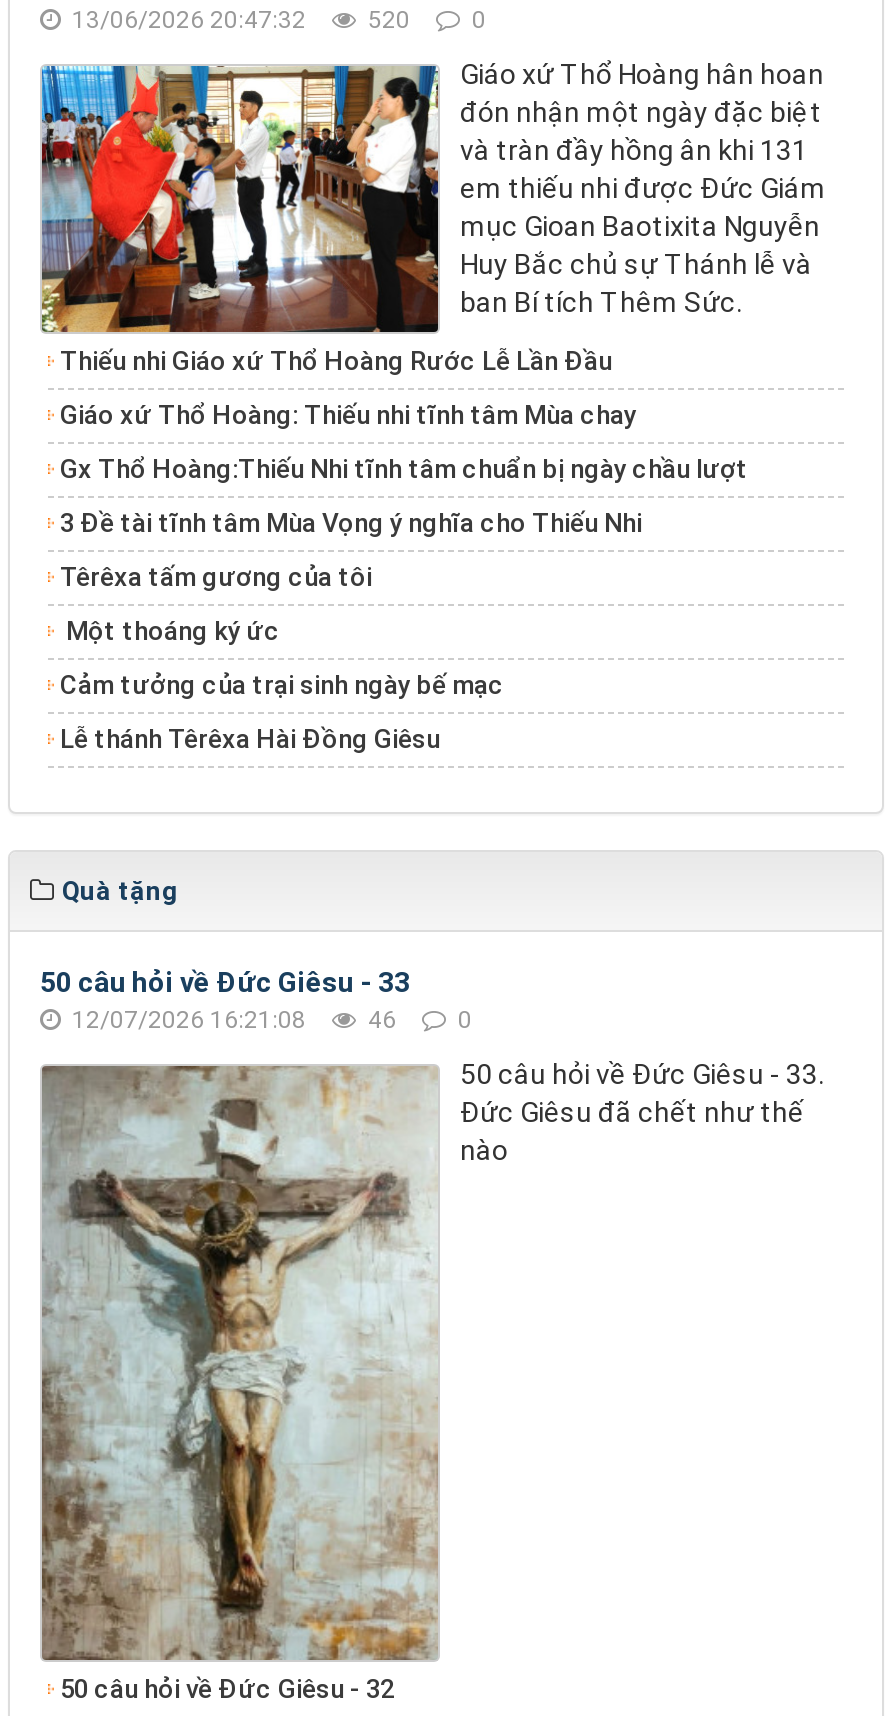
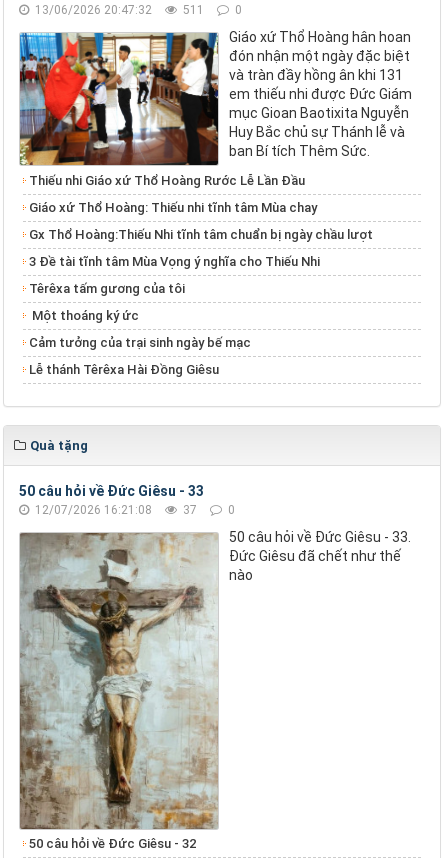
- 13/06/2026 20:47:32 520 0
+ 13/06/2026 20:47:32 511 0

- 12/07/2026 16:21:08 46 0
+ 12/07/2026 16:21:08 37 0
